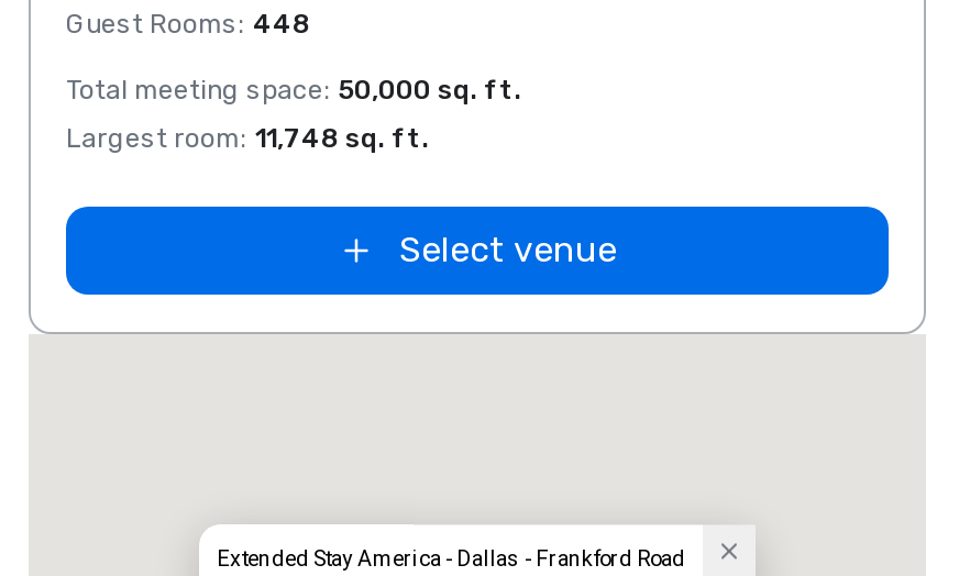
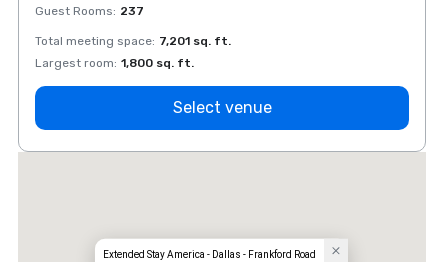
- Guest Rooms: 448
+ Guest Rooms: 237

- Total meeting space: 50,000 sq. ft.
+ Total meeting space: 7,201 sq. ft.

- Largest room: 11,748 sq. ft.
+ Largest room: 1,800 sq. ft.
